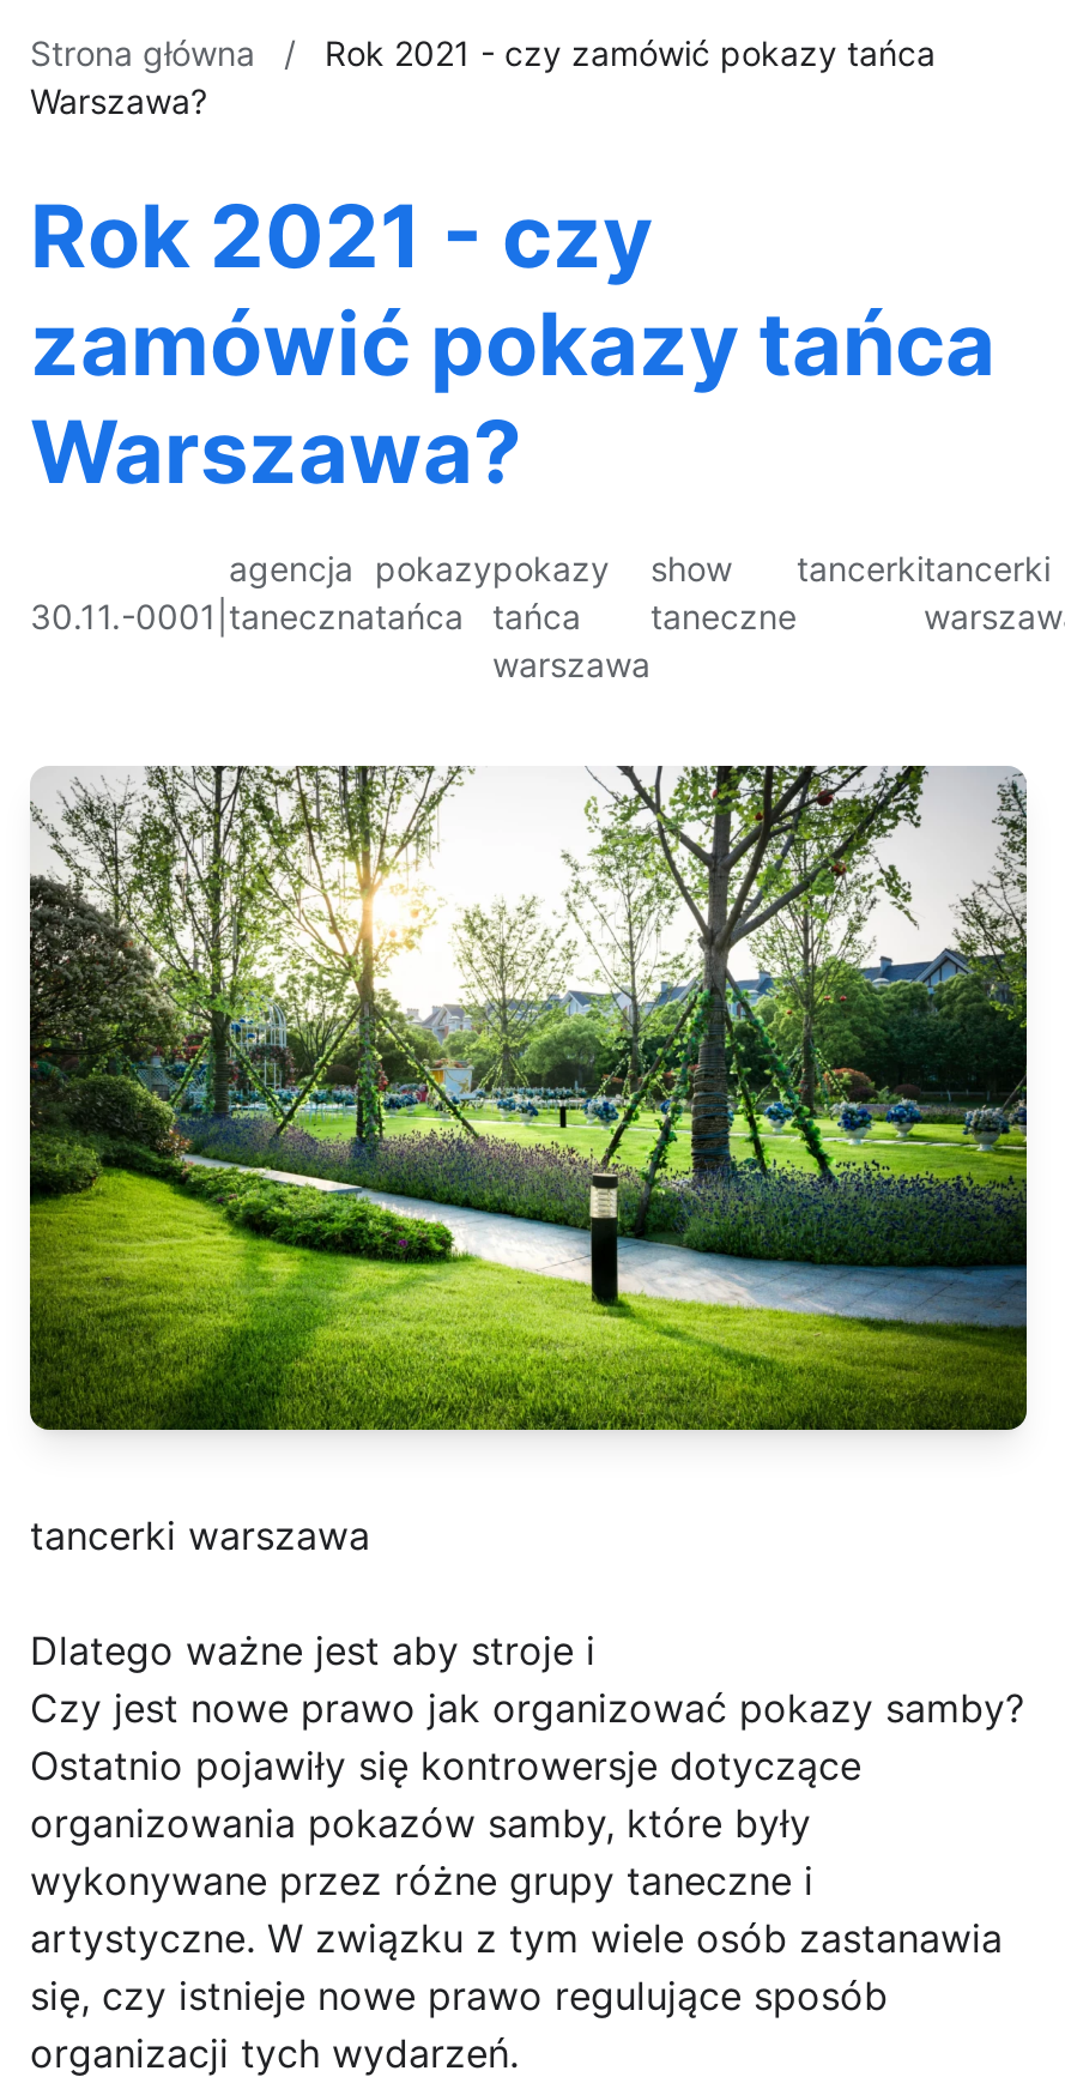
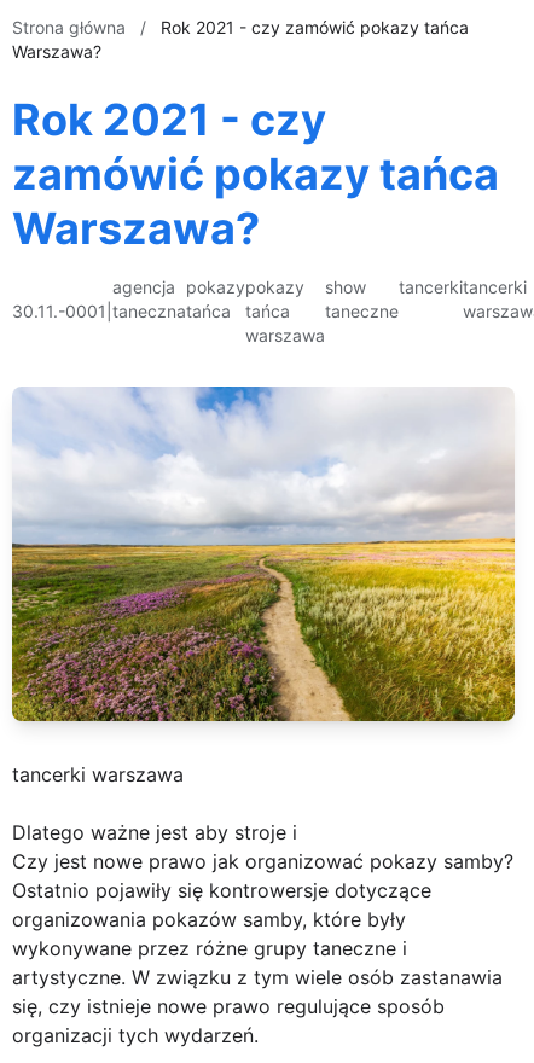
- [image]
+ [image]
